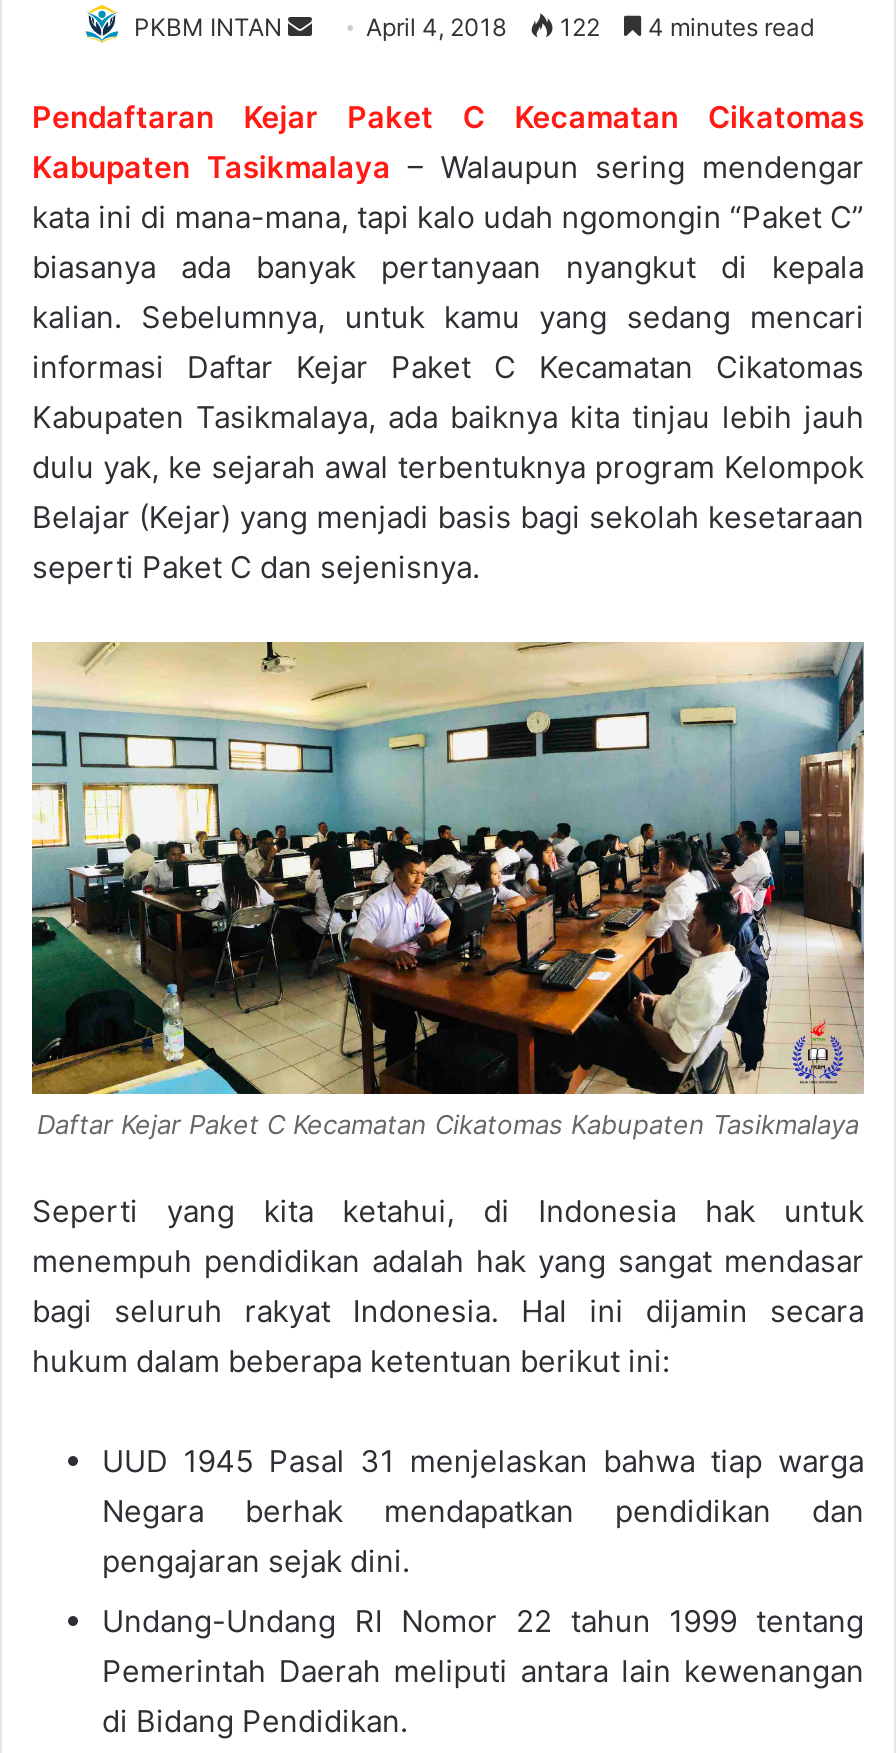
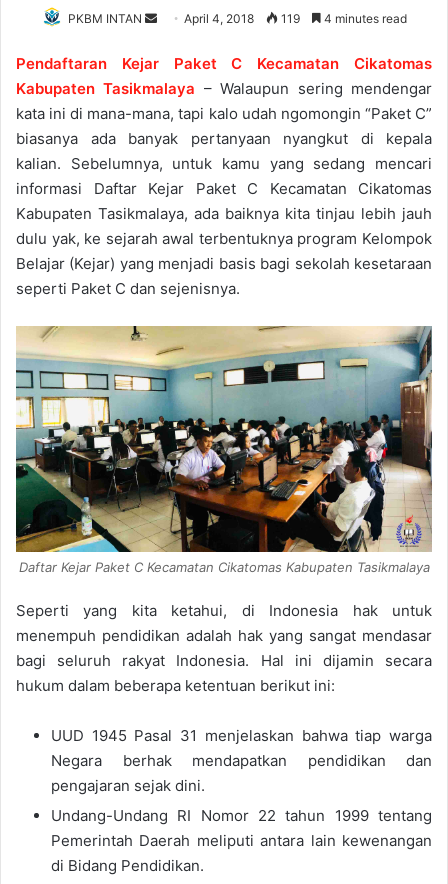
- 122
+ 119
